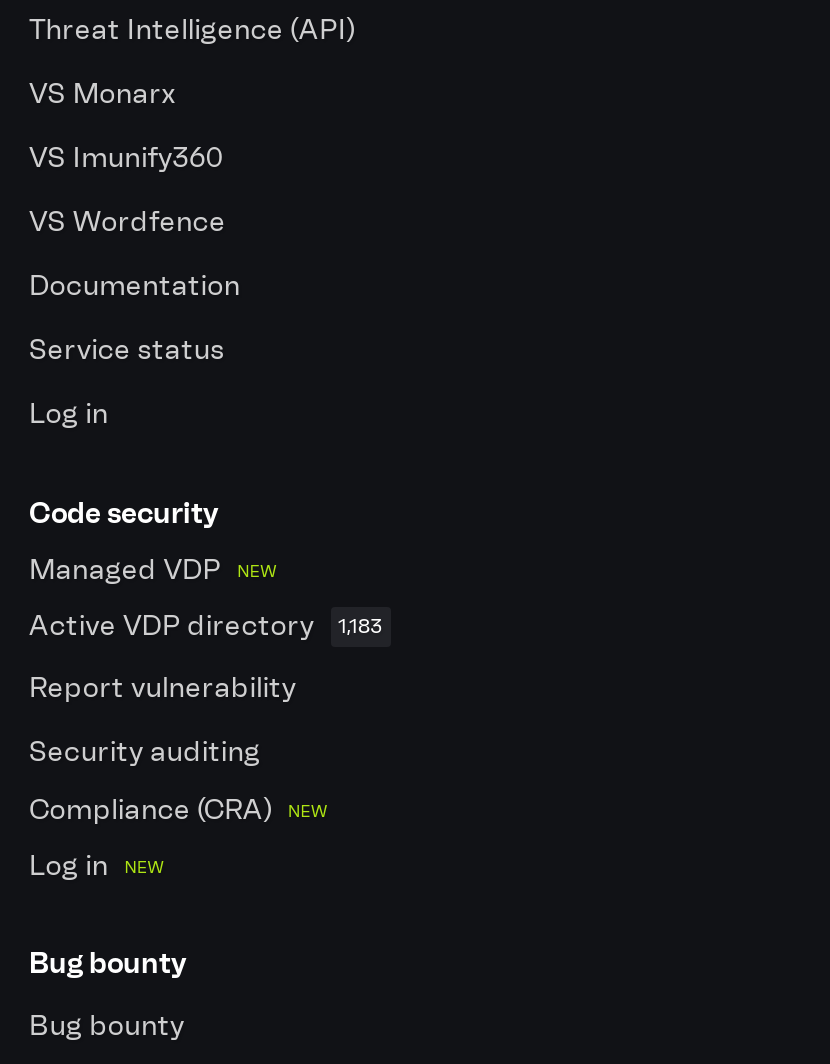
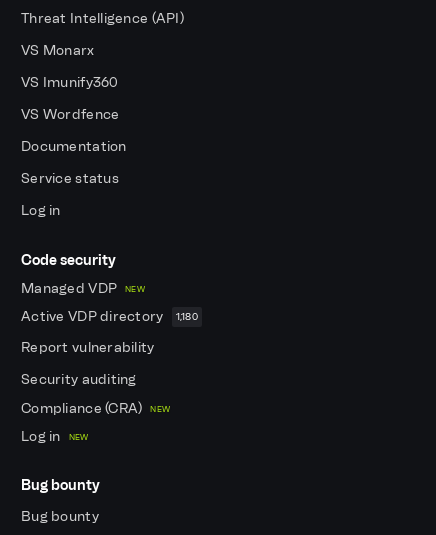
- Active VDP directory 1,183
+ Active VDP directory 1,180
